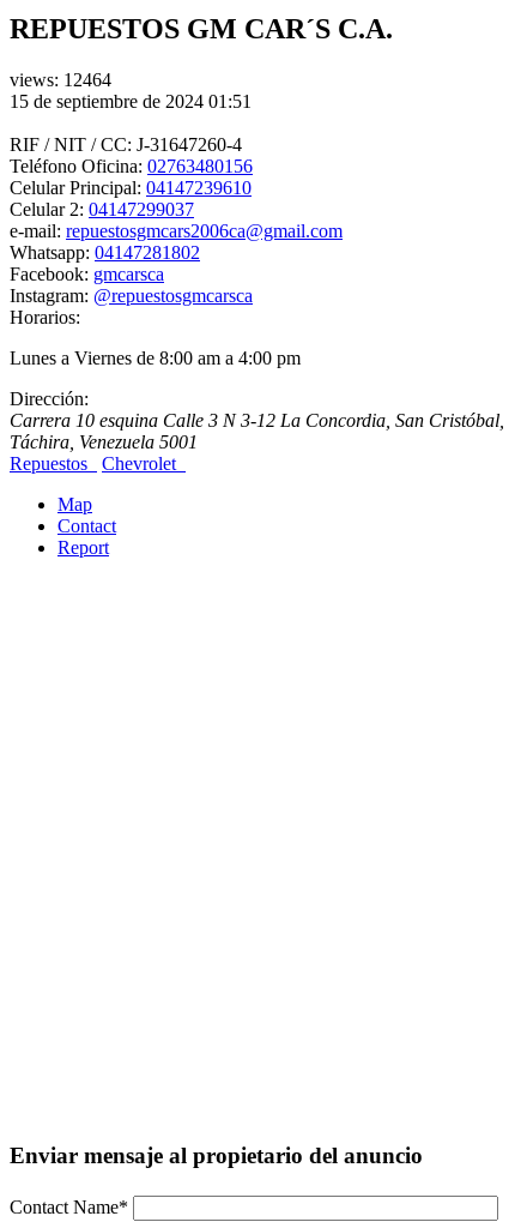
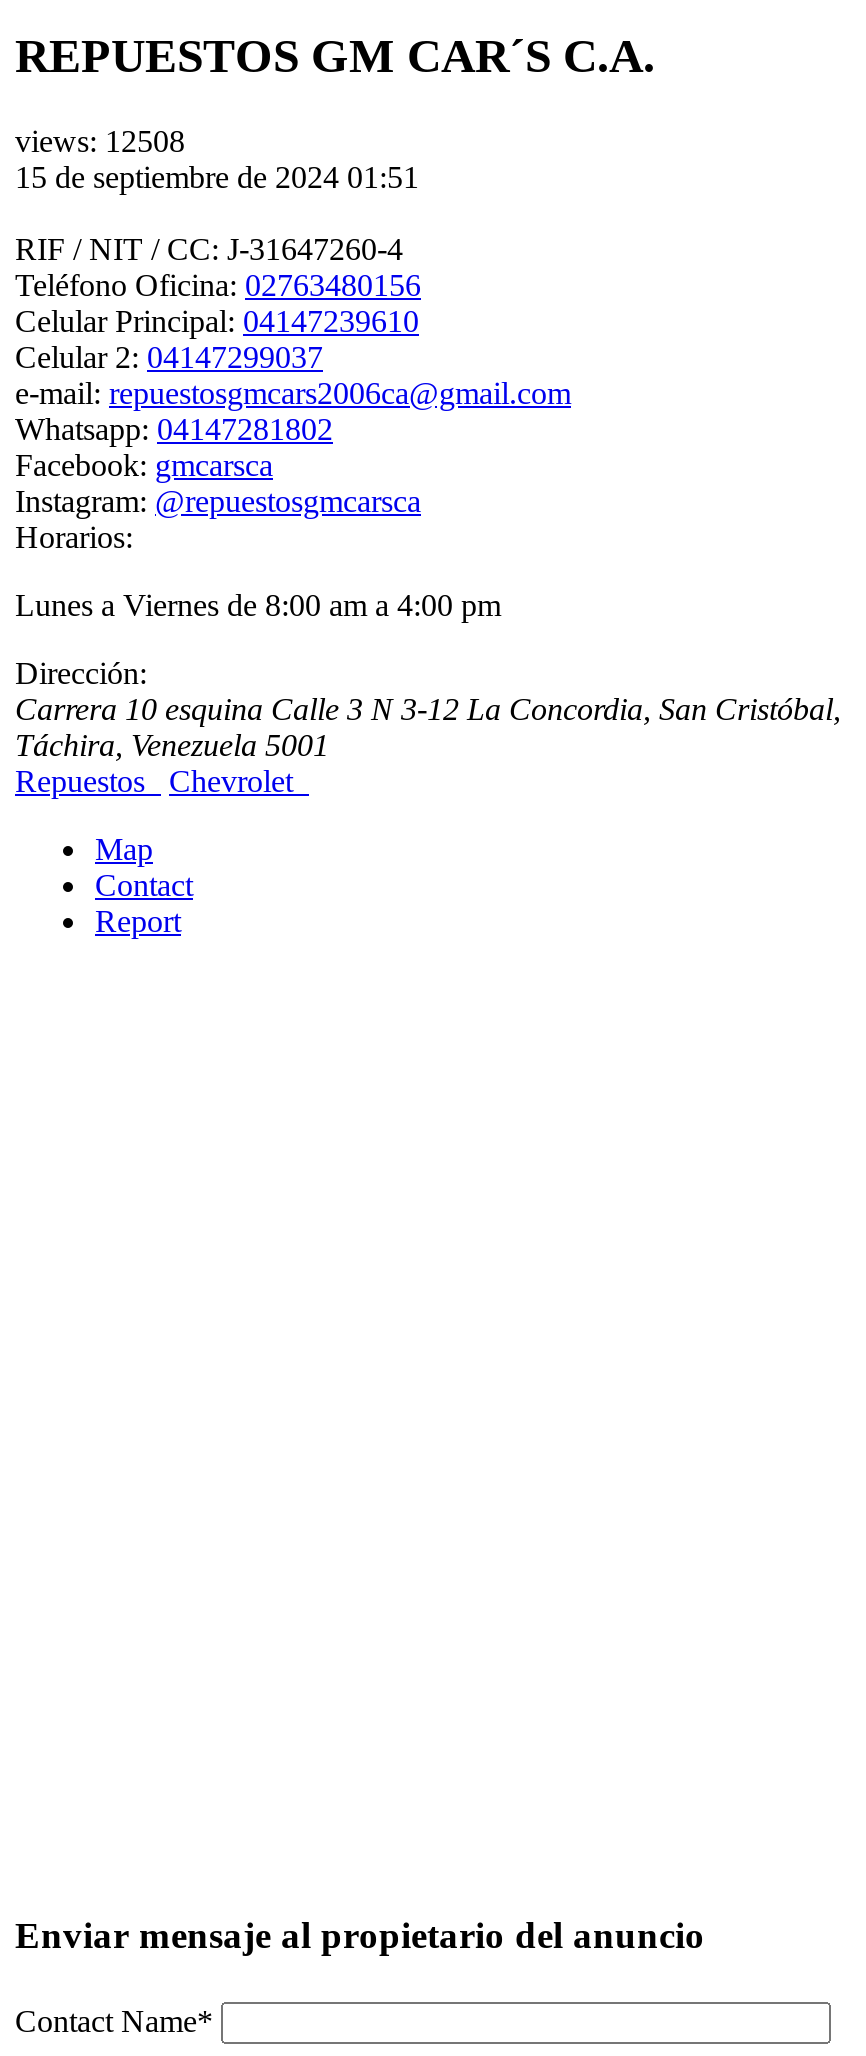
- views: 12464
+ views: 12508
